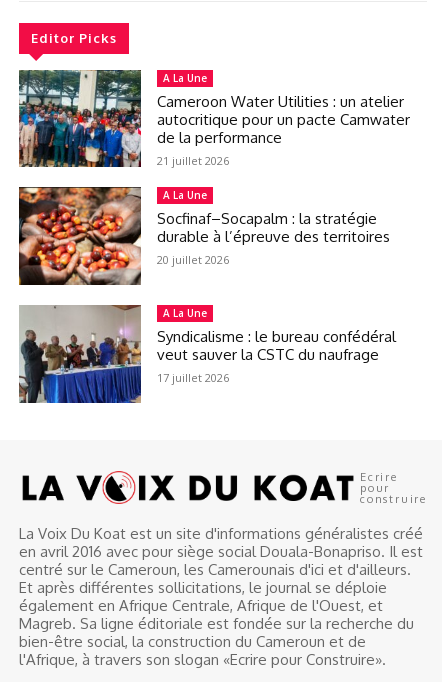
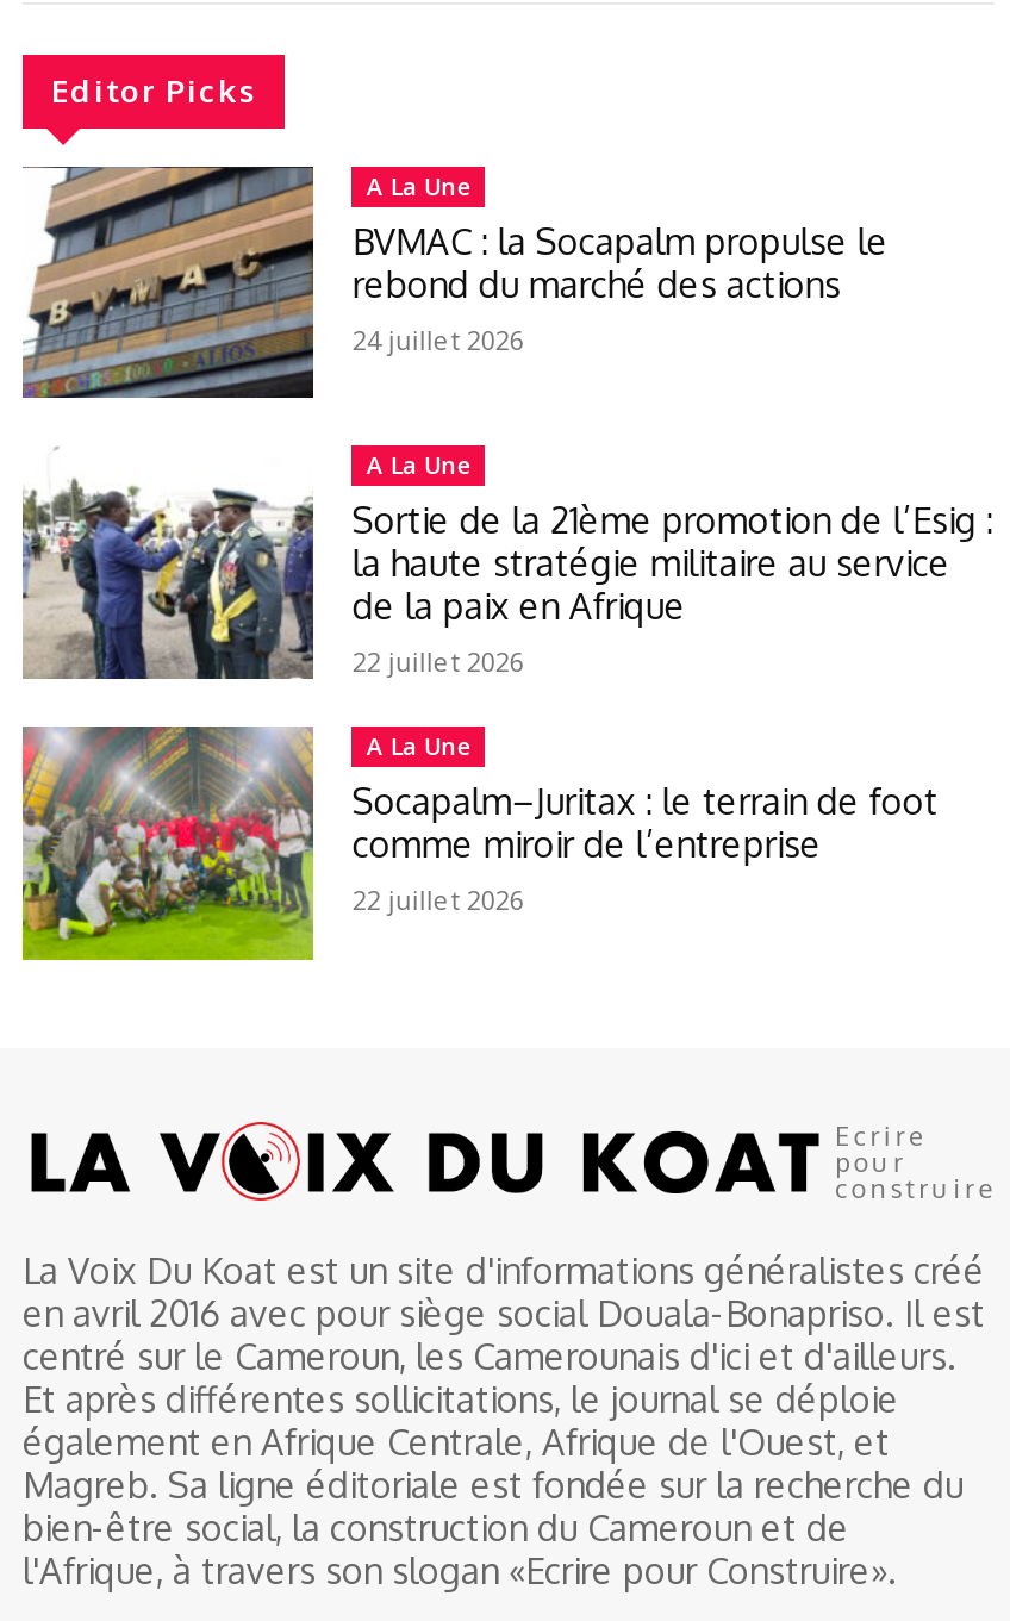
- [image]
- Cameroon Water Utilities : un atelier
- autocritique pour un pacte Camwater
- de la performance
- 21 juillet 2026
+ [image]
+ BVMAC : la Socapalm propulse le
+ rebond du marché des actions
+ 24 juillet 2026

- [image]
- Socfinaf–Socapalm : la stratégie
- durable à l’épreuve des territoires
- 20 juillet 2026
+ [image]
+ Sortie de la 21ème promotion de l’Esig :
+ la haute stratégie militaire au service
+ de la paix en Afrique
+ 22 juillet 2026

- [image]
- Syndicalisme : le bureau confédéral
- veut sauver la CSTC du naufrage
- 17 juillet 2026
+ [image]
+ Socapalm–Juritax : le terrain de foot
+ comme miroir de l’entreprise
+ 22 juillet 2026
